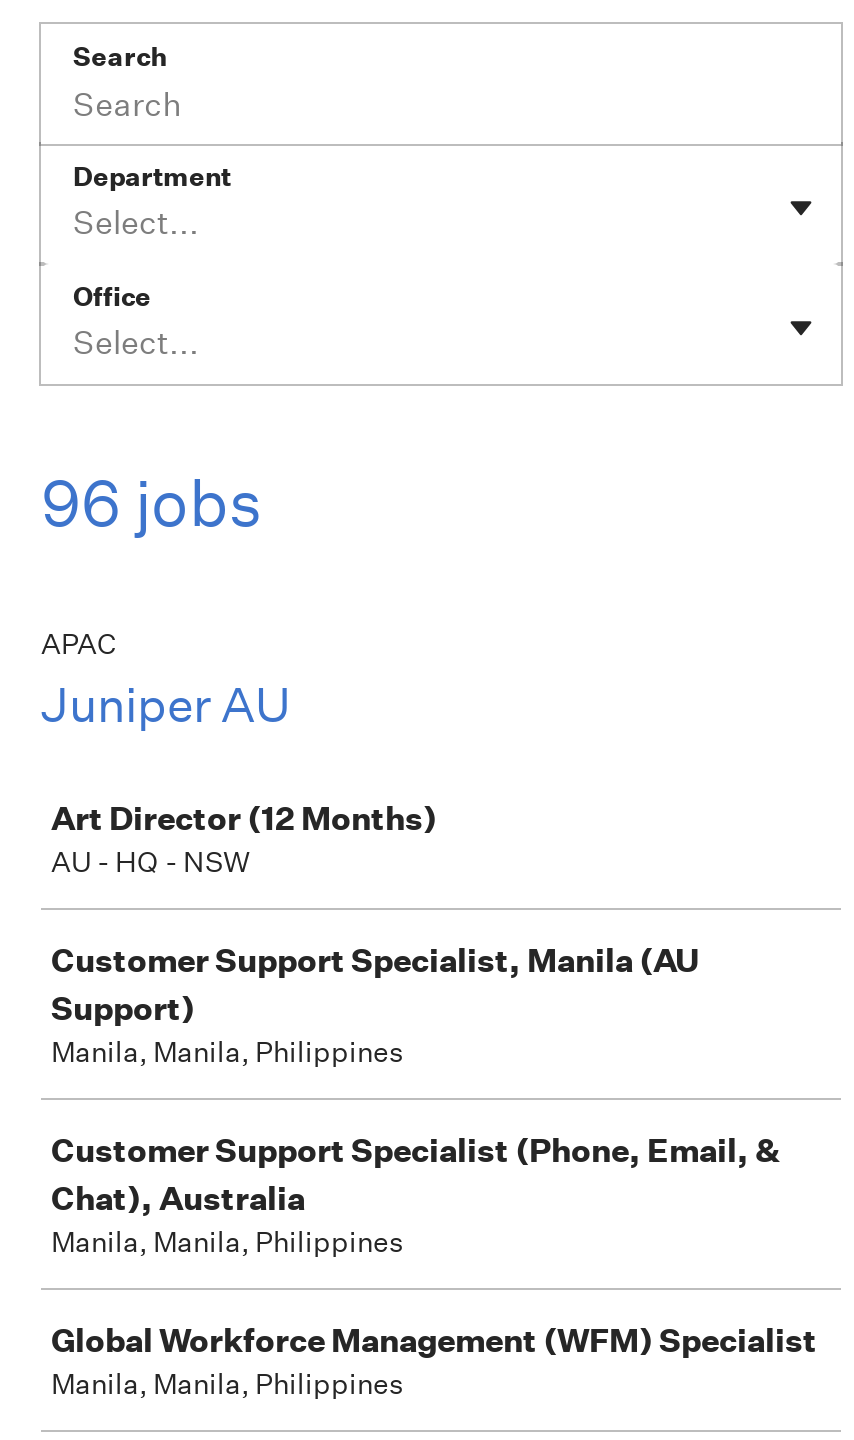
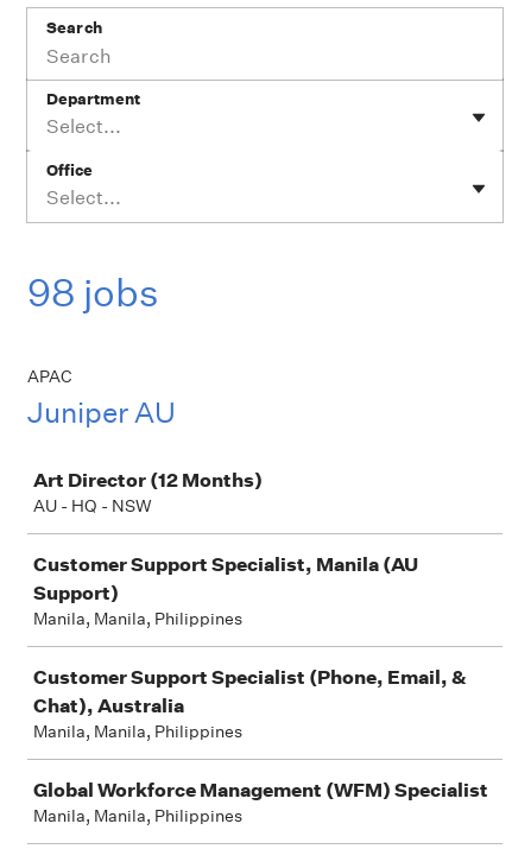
- 96 jobs
+ 98 jobs
